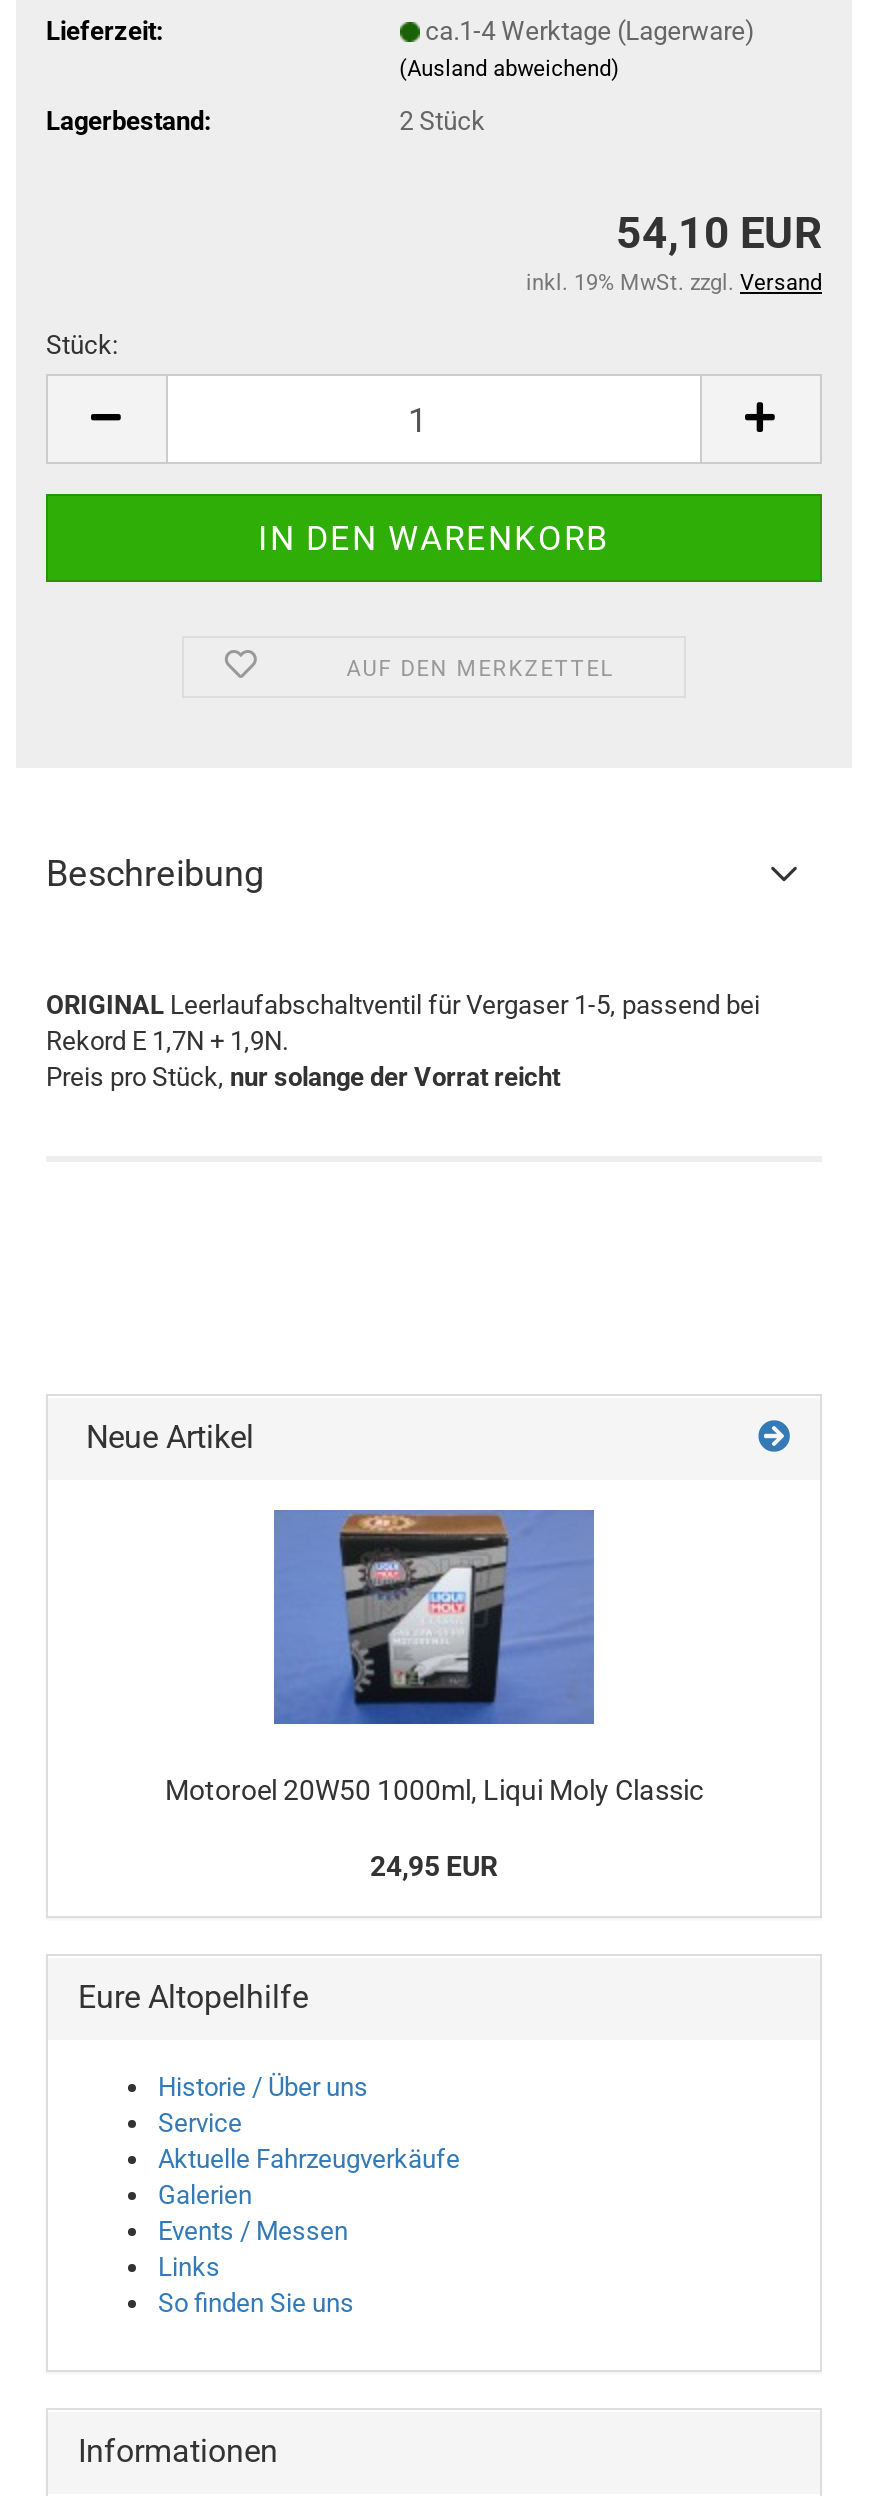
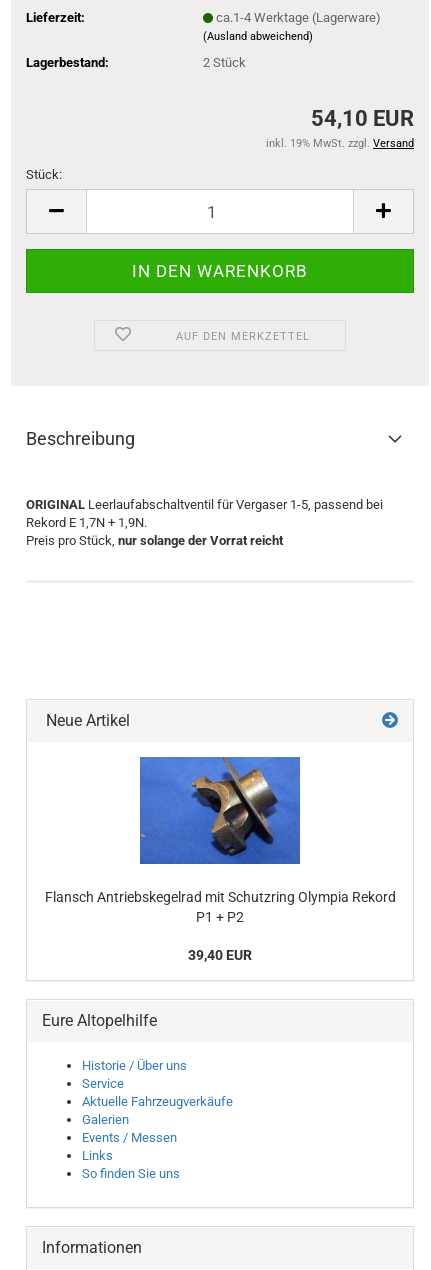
- [image]
- Motoroel 20W50 1000ml, Liqui Moly Classic
+ [image]
+ Flansch Antriebskegelrad mit Schutzring Olympia Rekord
+ P1 + P2

- 24,95 EUR
+ 39,40 EUR
